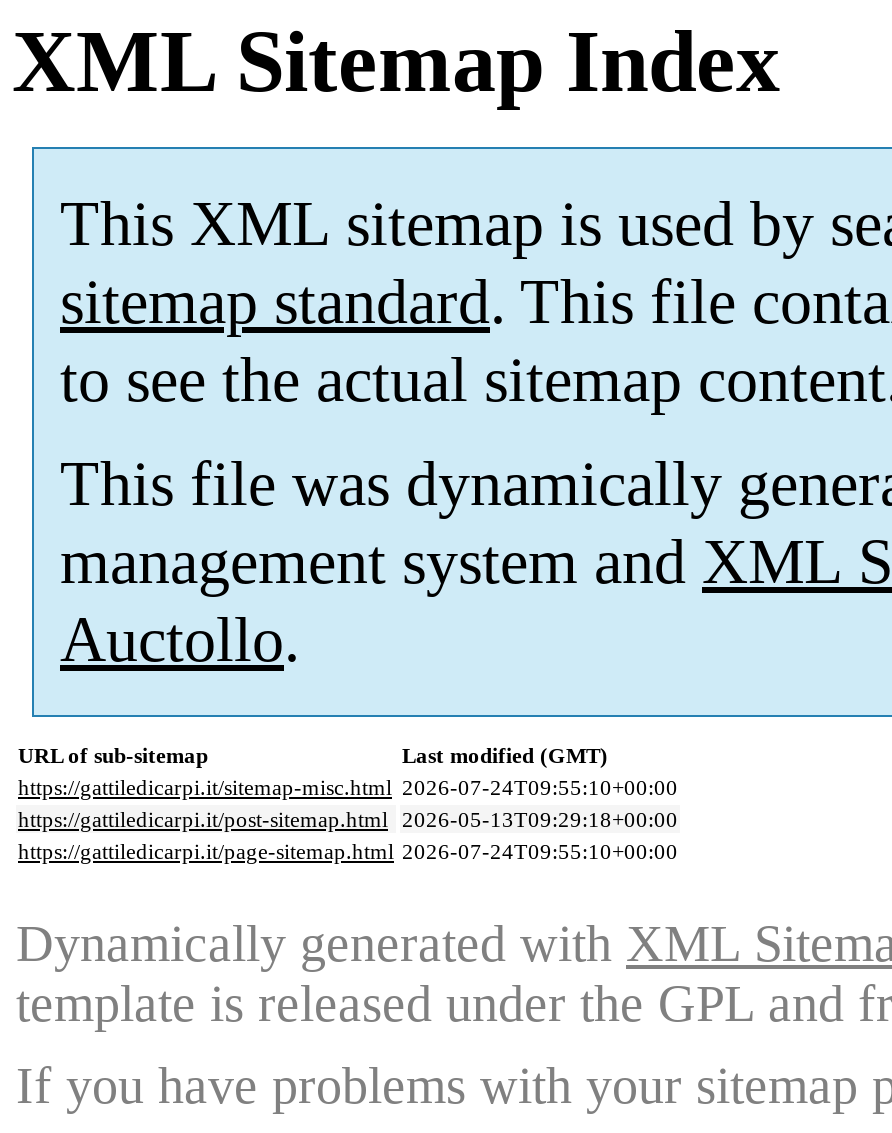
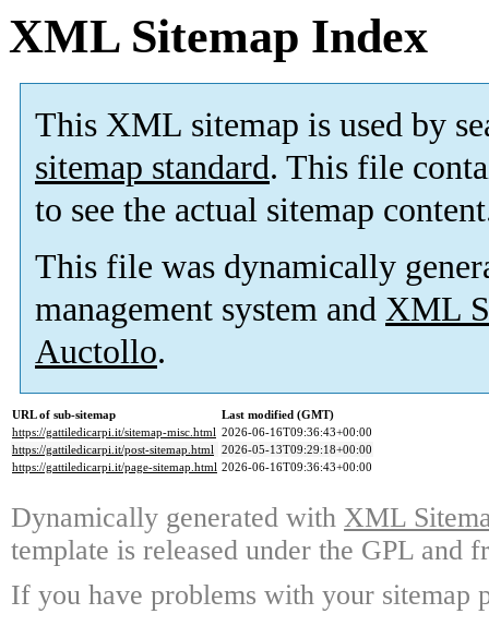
- https://gattiledicarpi.it/sitemap-misc.html 2026-07-24T09:55:10+00:00
+ https://gattiledicarpi.it/sitemap-misc.html 2026-06-16T09:36:43+00:00

- https://gattiledicarpi.it/page-sitemap.html 2026-07-24T09:55:10+00:00
+ https://gattiledicarpi.it/page-sitemap.html 2026-06-16T09:36:43+00:00
